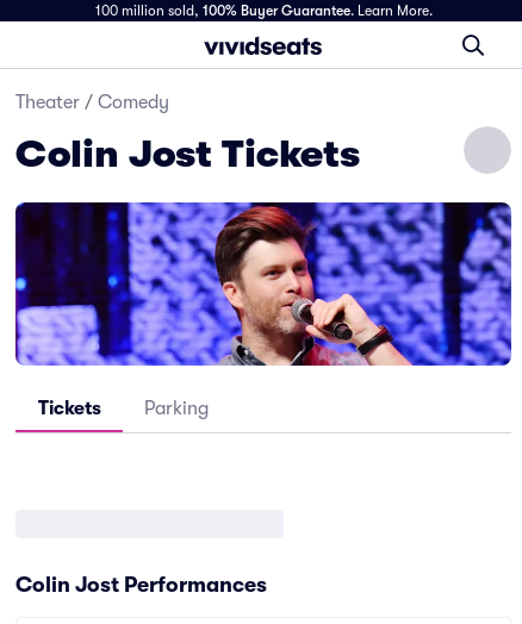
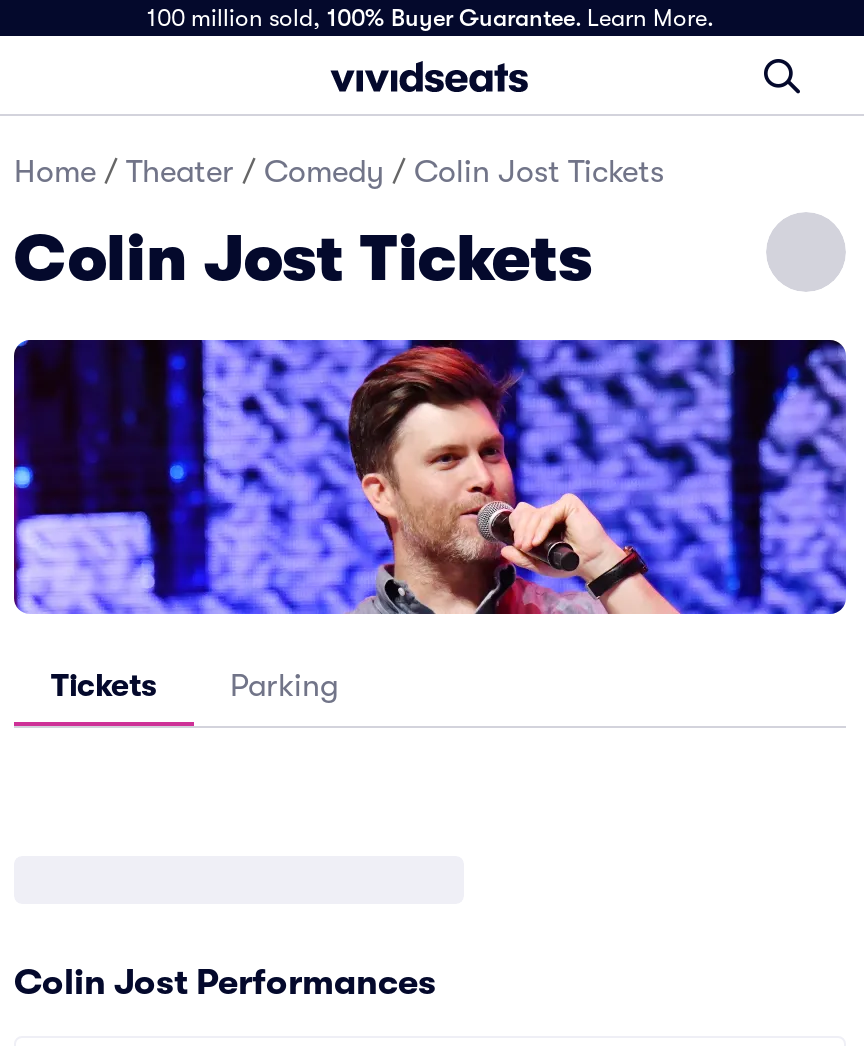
- Theater / Comedy
+ Home / Theater / Comedy / Colin Jost Tickets
